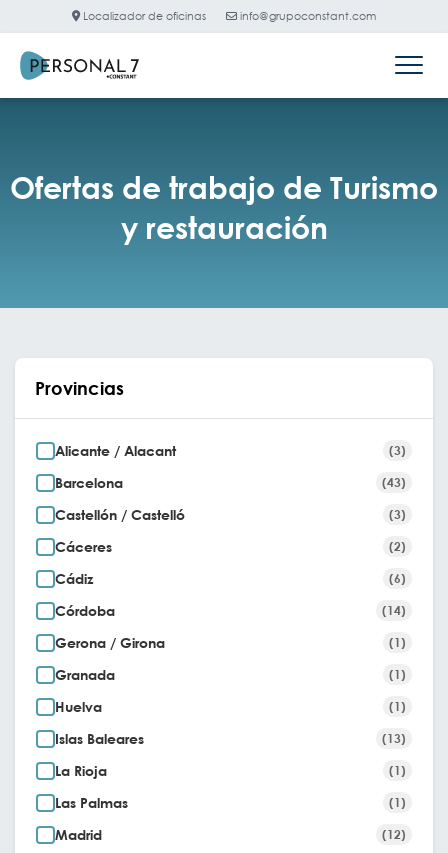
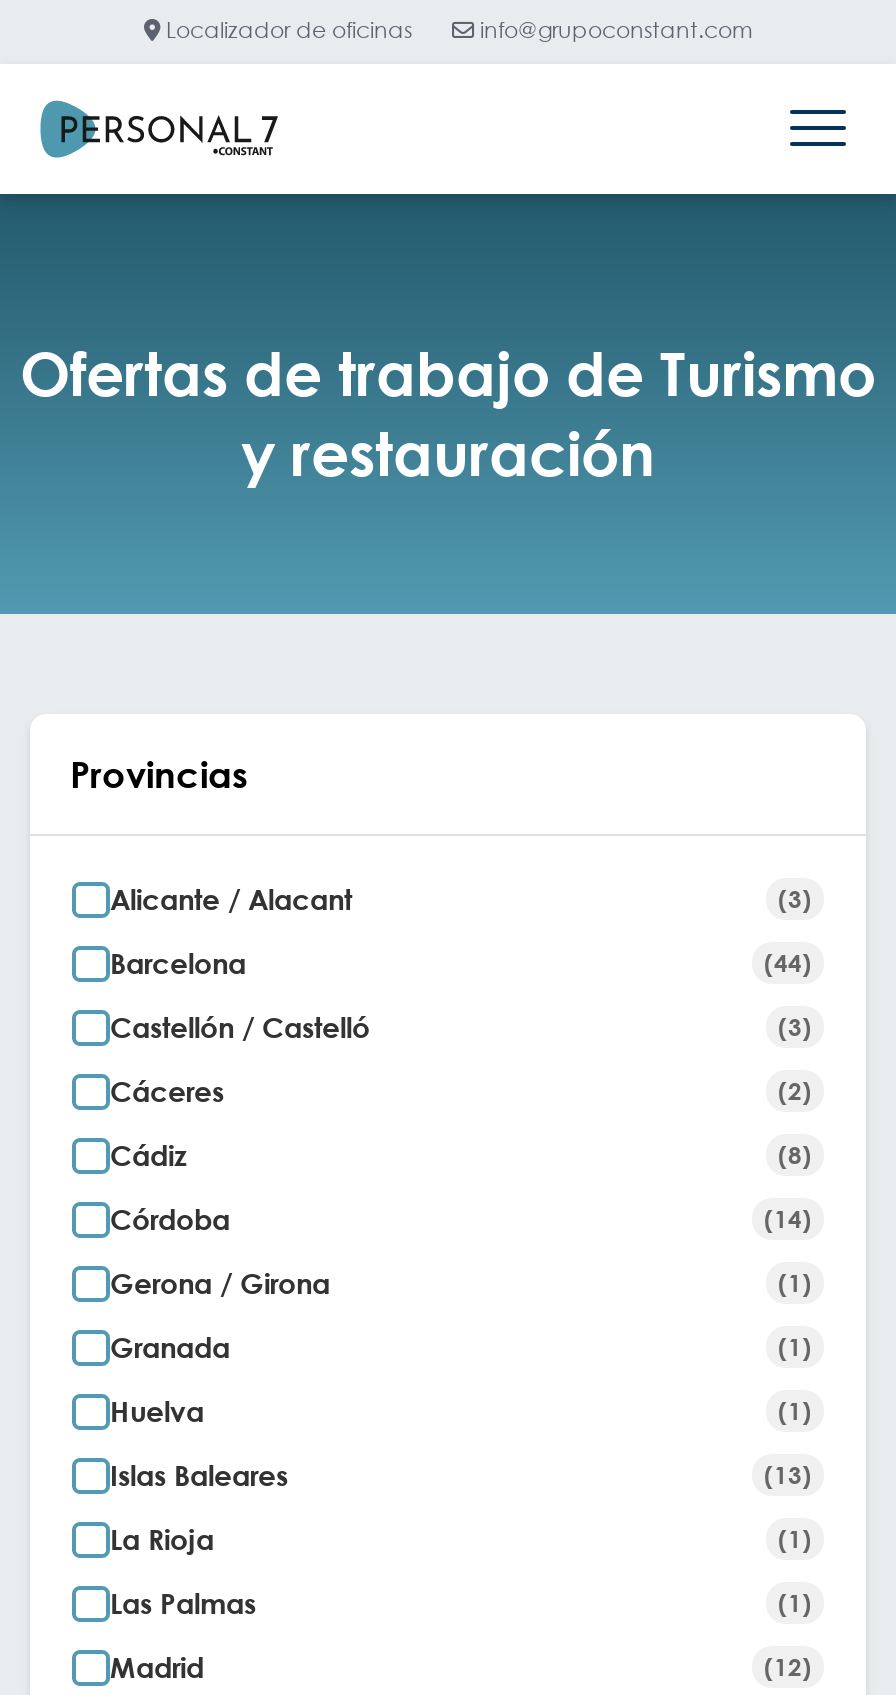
- (43)
+ (44)

- (6)
+ (8)
